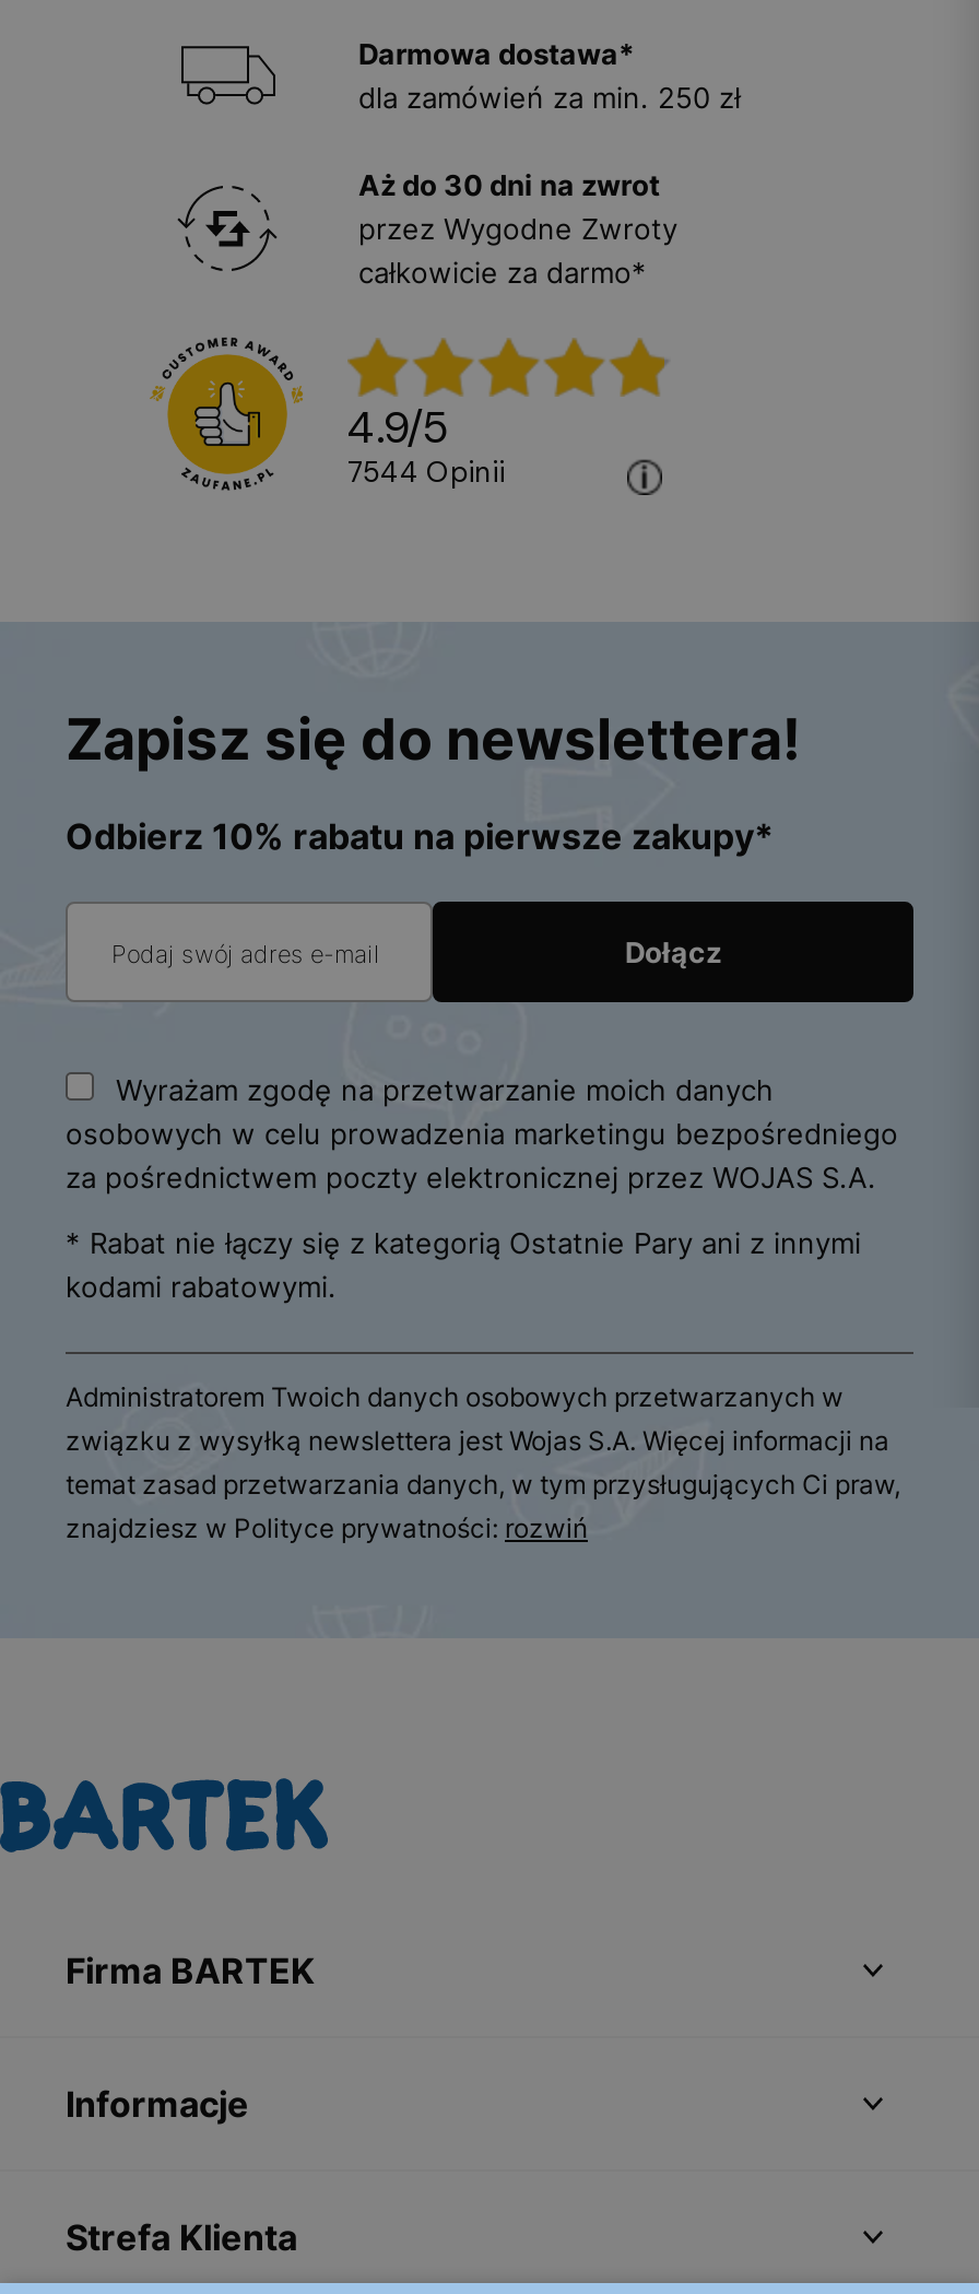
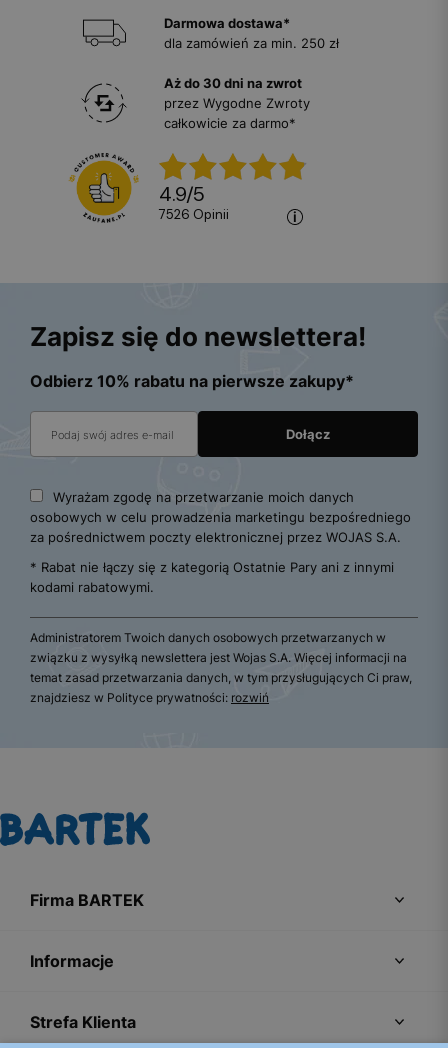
- 7544 opinii
+ 7526 opinii
